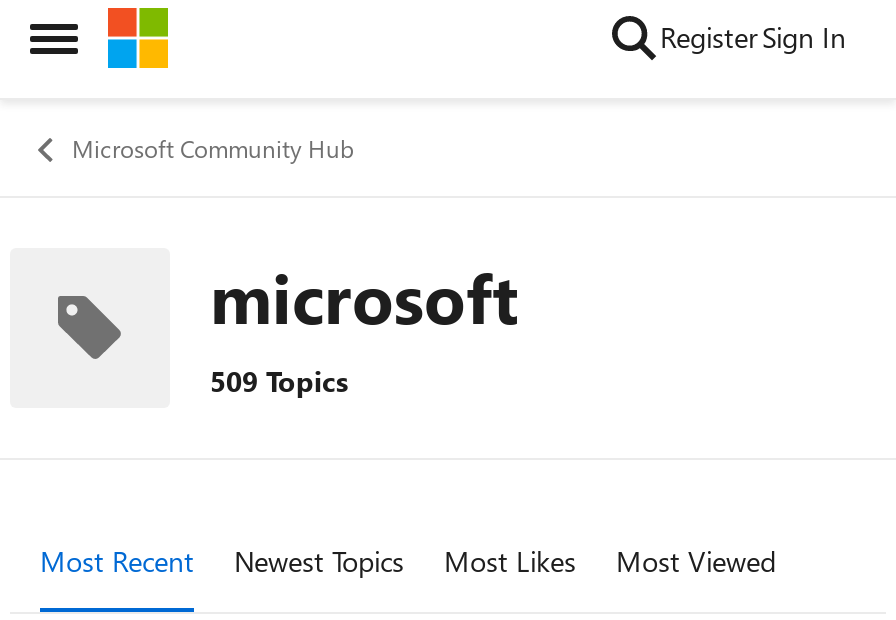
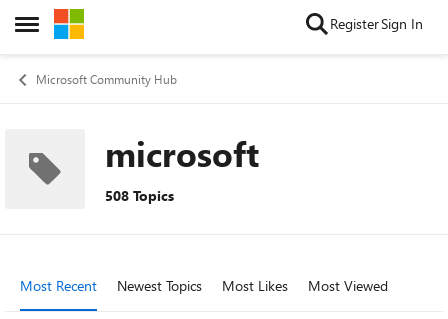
- 509 Topics
+ 508 Topics
